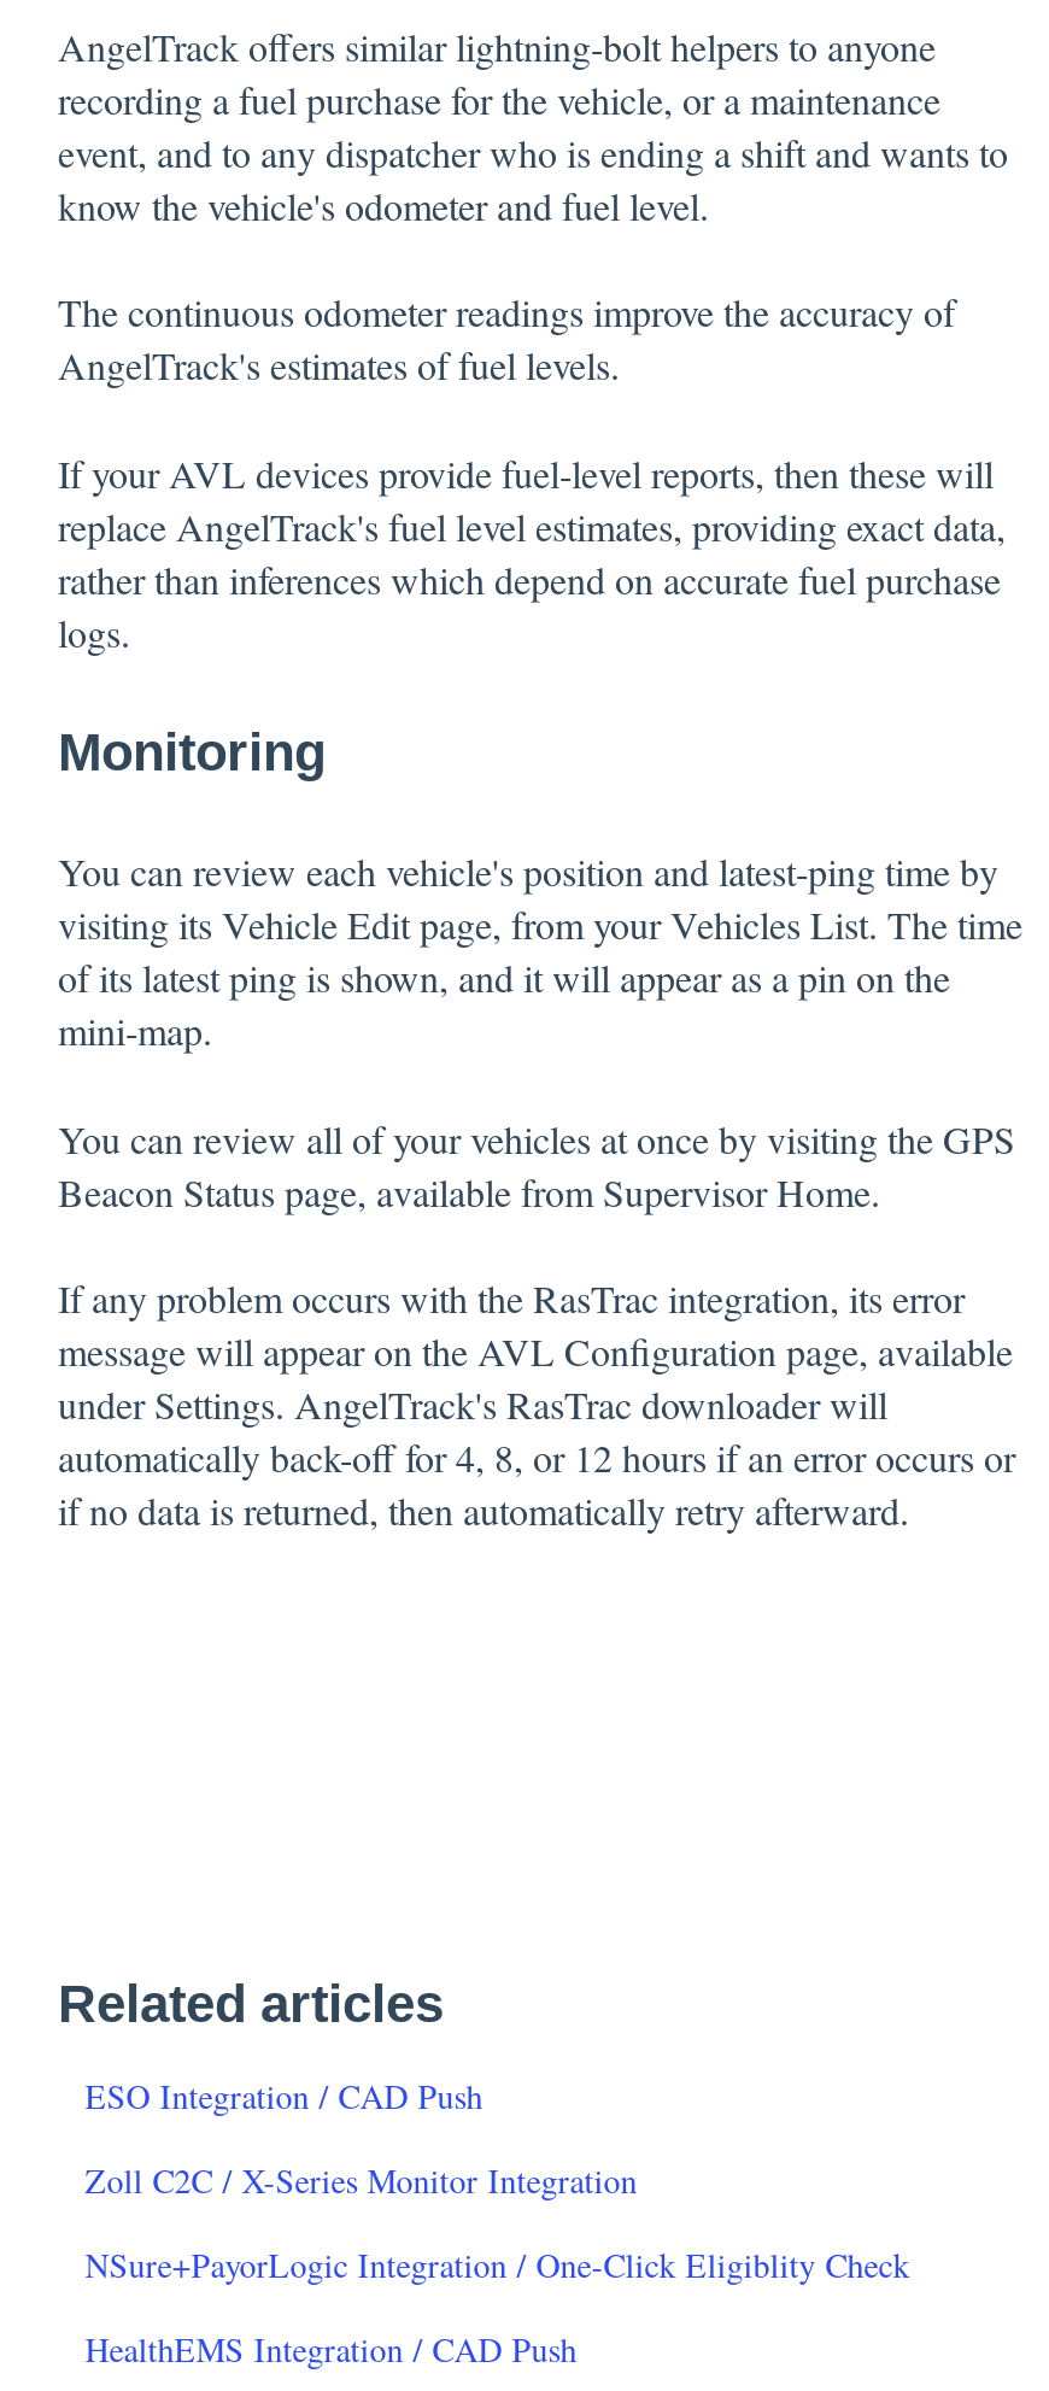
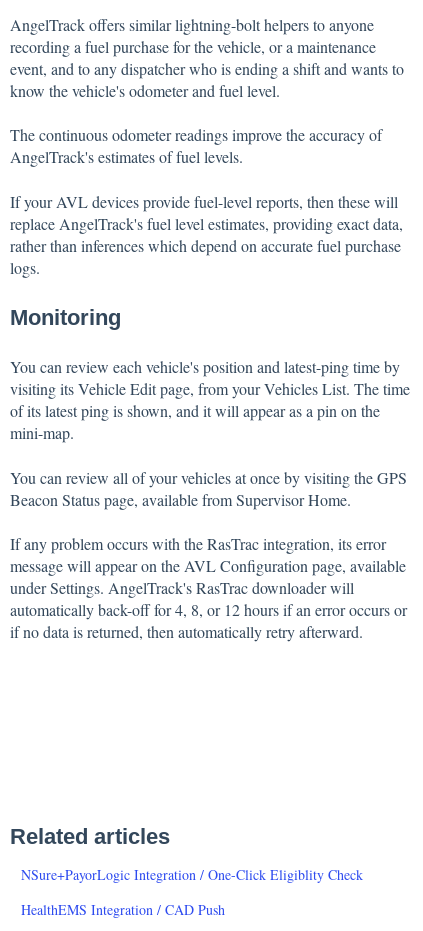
- ESO Integration / CAD Push
- Zoll C2C / X-Series Monitor Integration
